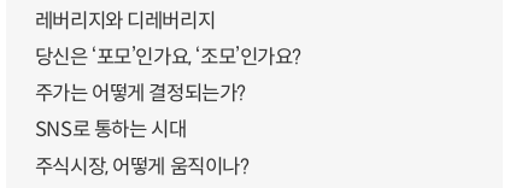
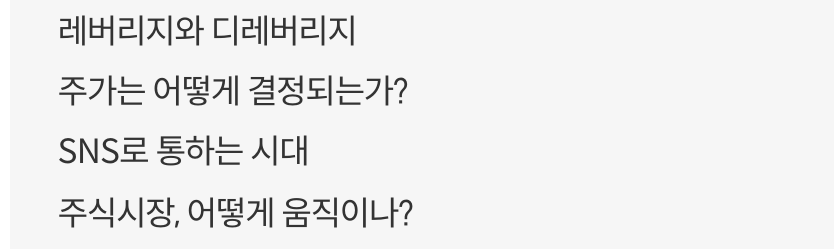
- 당신은 ‘포모’인가요, ‘조모’인가요?
